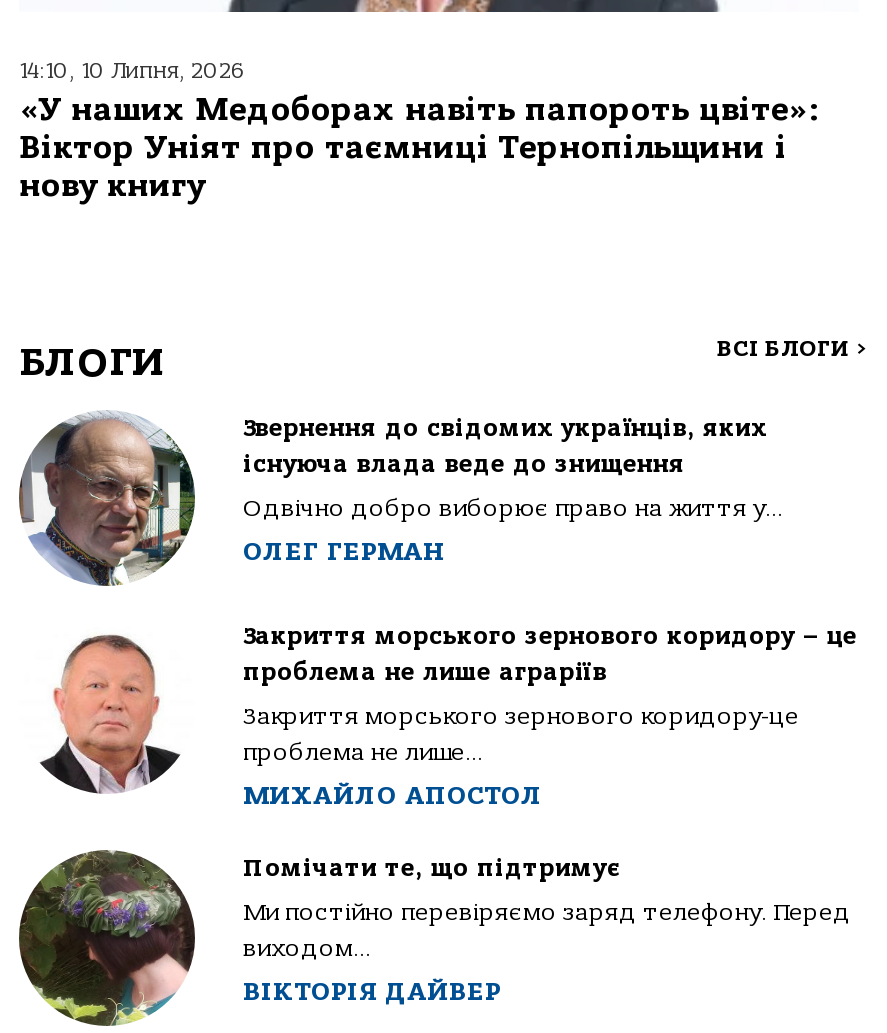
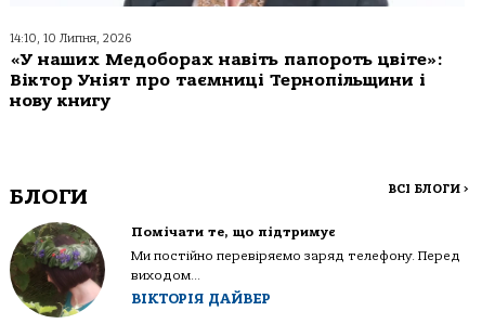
- [image]
- Звернення до свідомих українців, яких
- існуюча влада веде до знищення
- Одвічно добро виборює право на життя у...
- ОЛЕГ ГЕРМАН
- Закриття морського зернового коридору – це
- проблема не лише аграріїв
- Закриття морського зернового коридору-це
- проблема не лише...
- МИХАЙЛО АПОСТОЛ

- [image]
